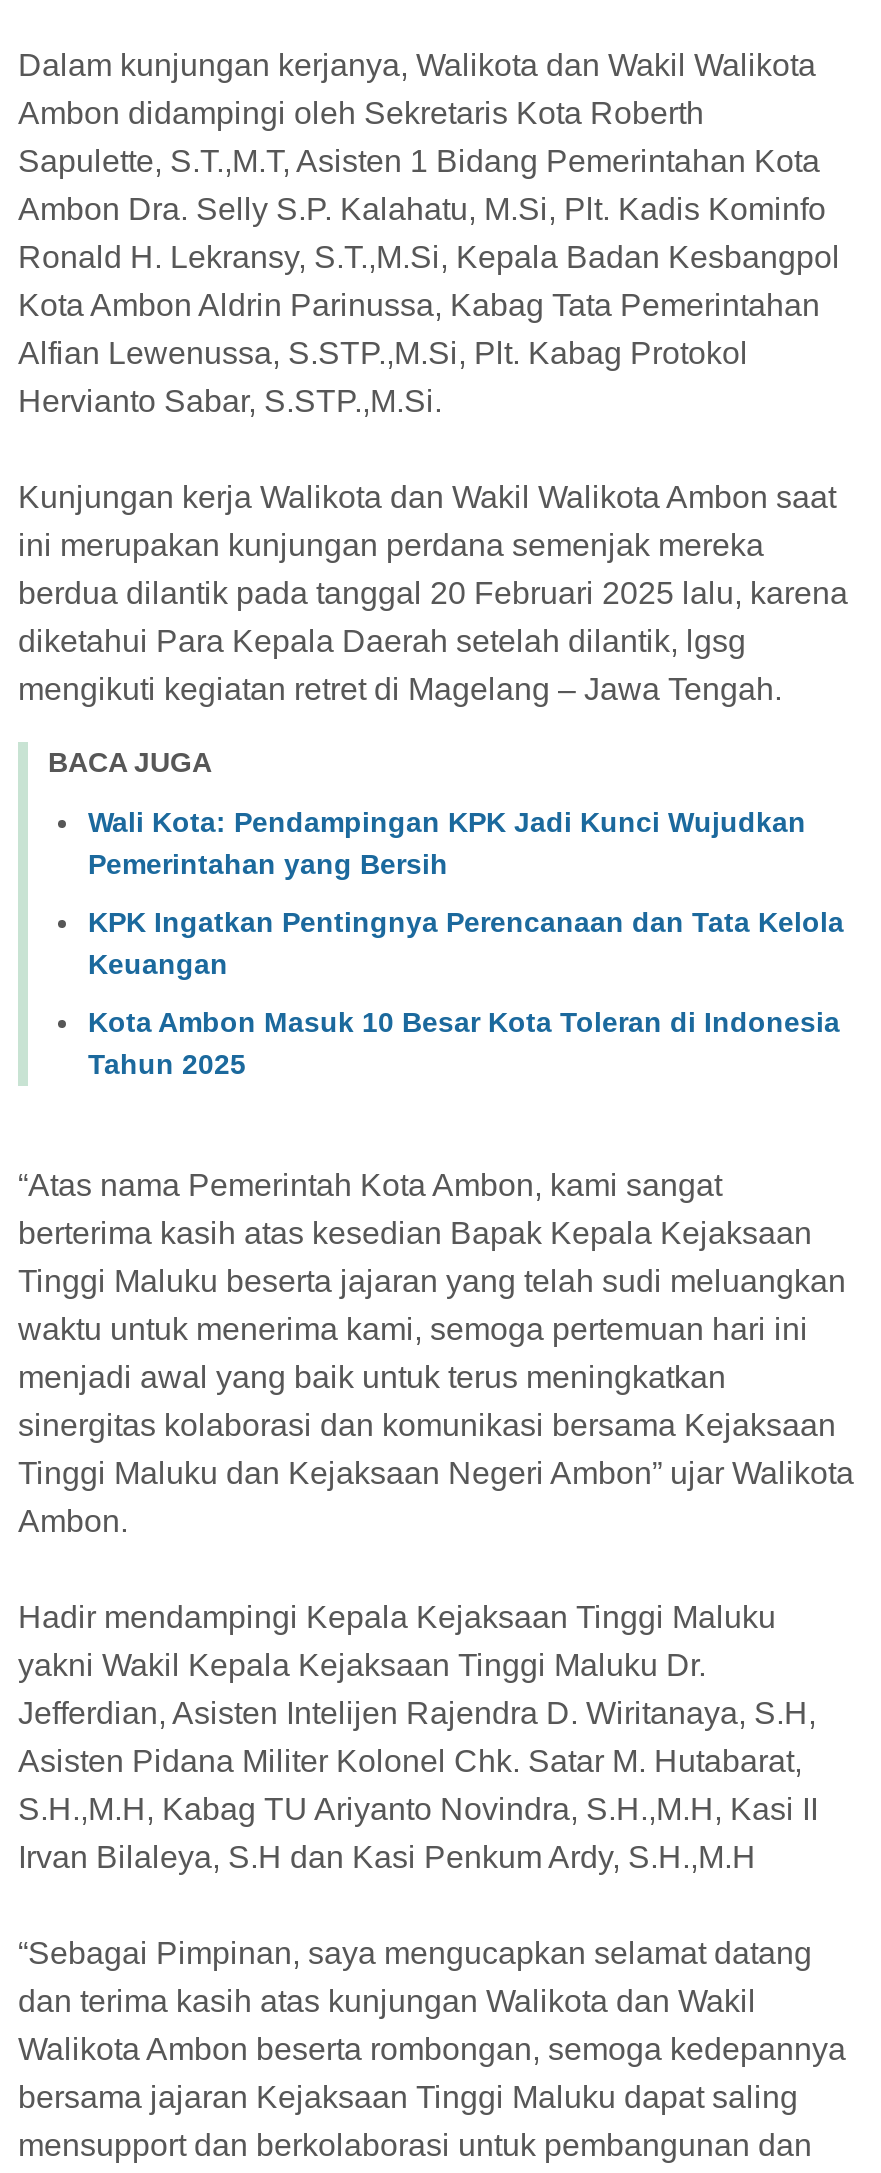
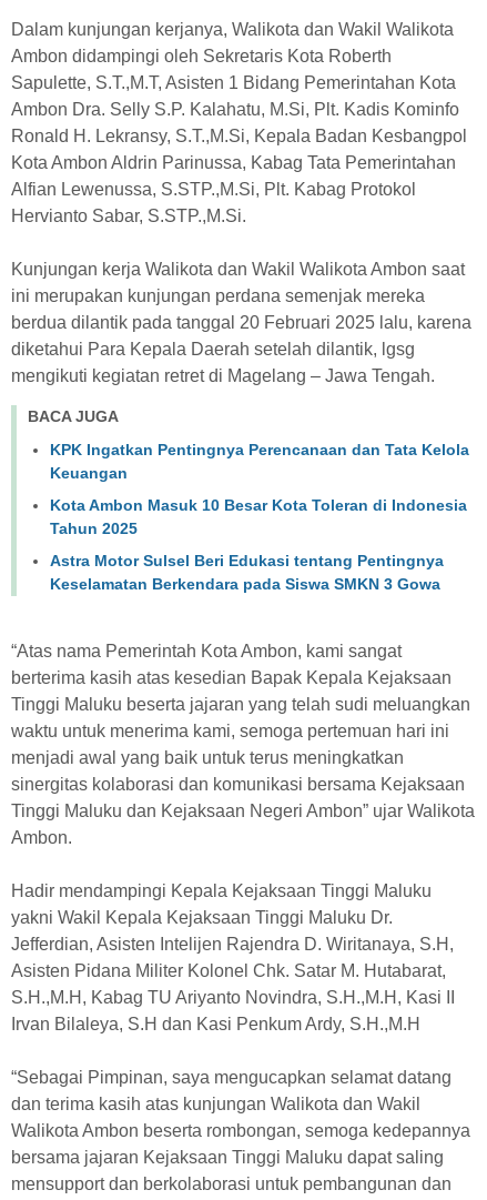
- Wali Kota: Pendampingan KPK Jadi Kunci Wujudkan
- Pemerintahan yang Bersih

moved up: KPK Ingatkan Pentingnya Perencanaan dan Tata Kelola | Keuangan | Kota Ambon Masuk 10 Besar Kota Toleran di Indonesia | Tahun 2025

+ Astra Motor Sulsel Beri Edukasi tentang Pentingnya
+ Keselamatan Berkendara pada Siswa SMKN 3 Gowa
